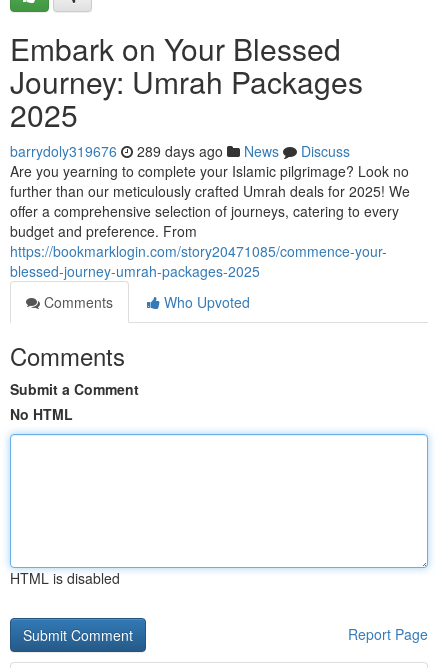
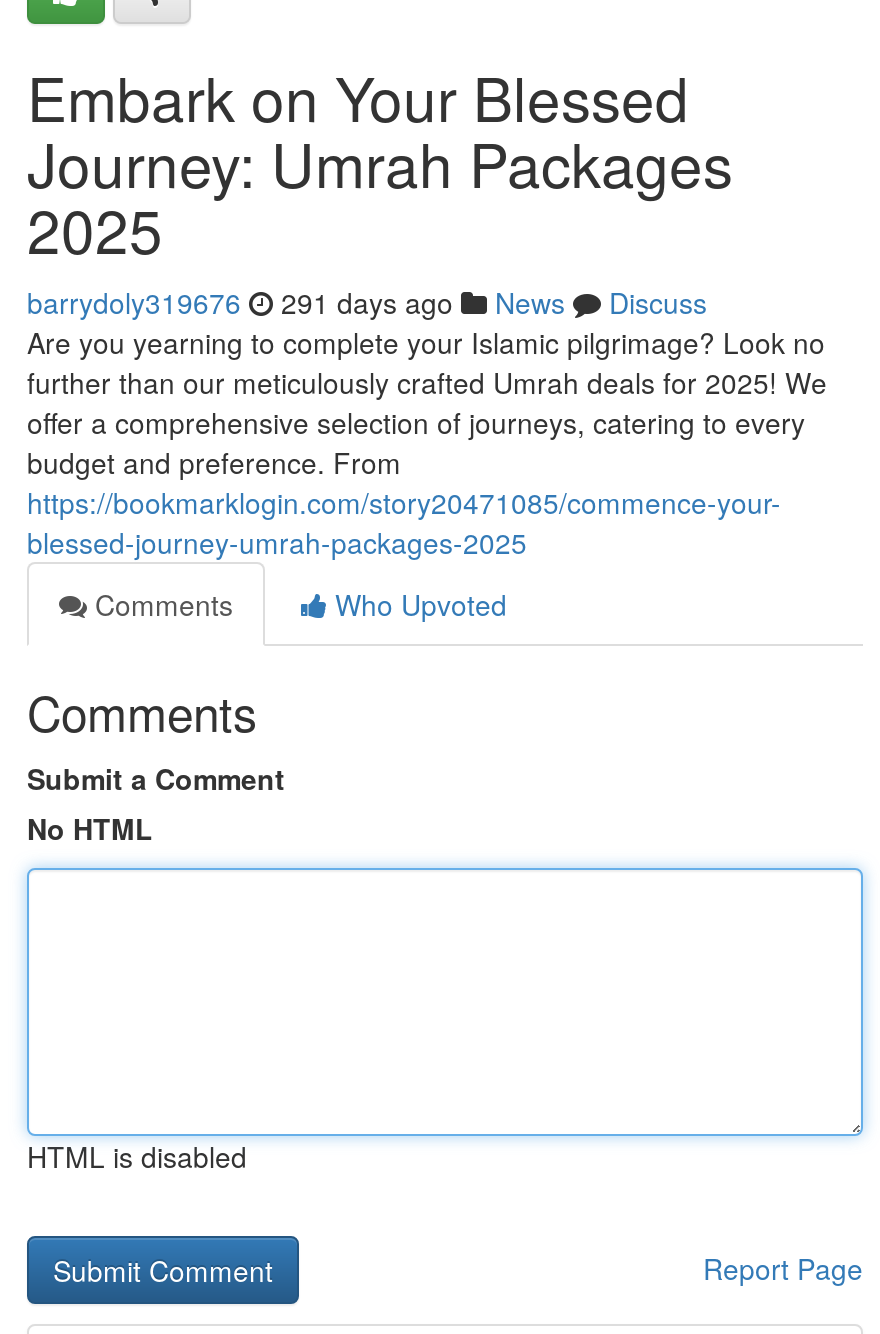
- barrydoly319676 289 days ago News Discuss
+ barrydoly319676 291 days ago News Discuss
